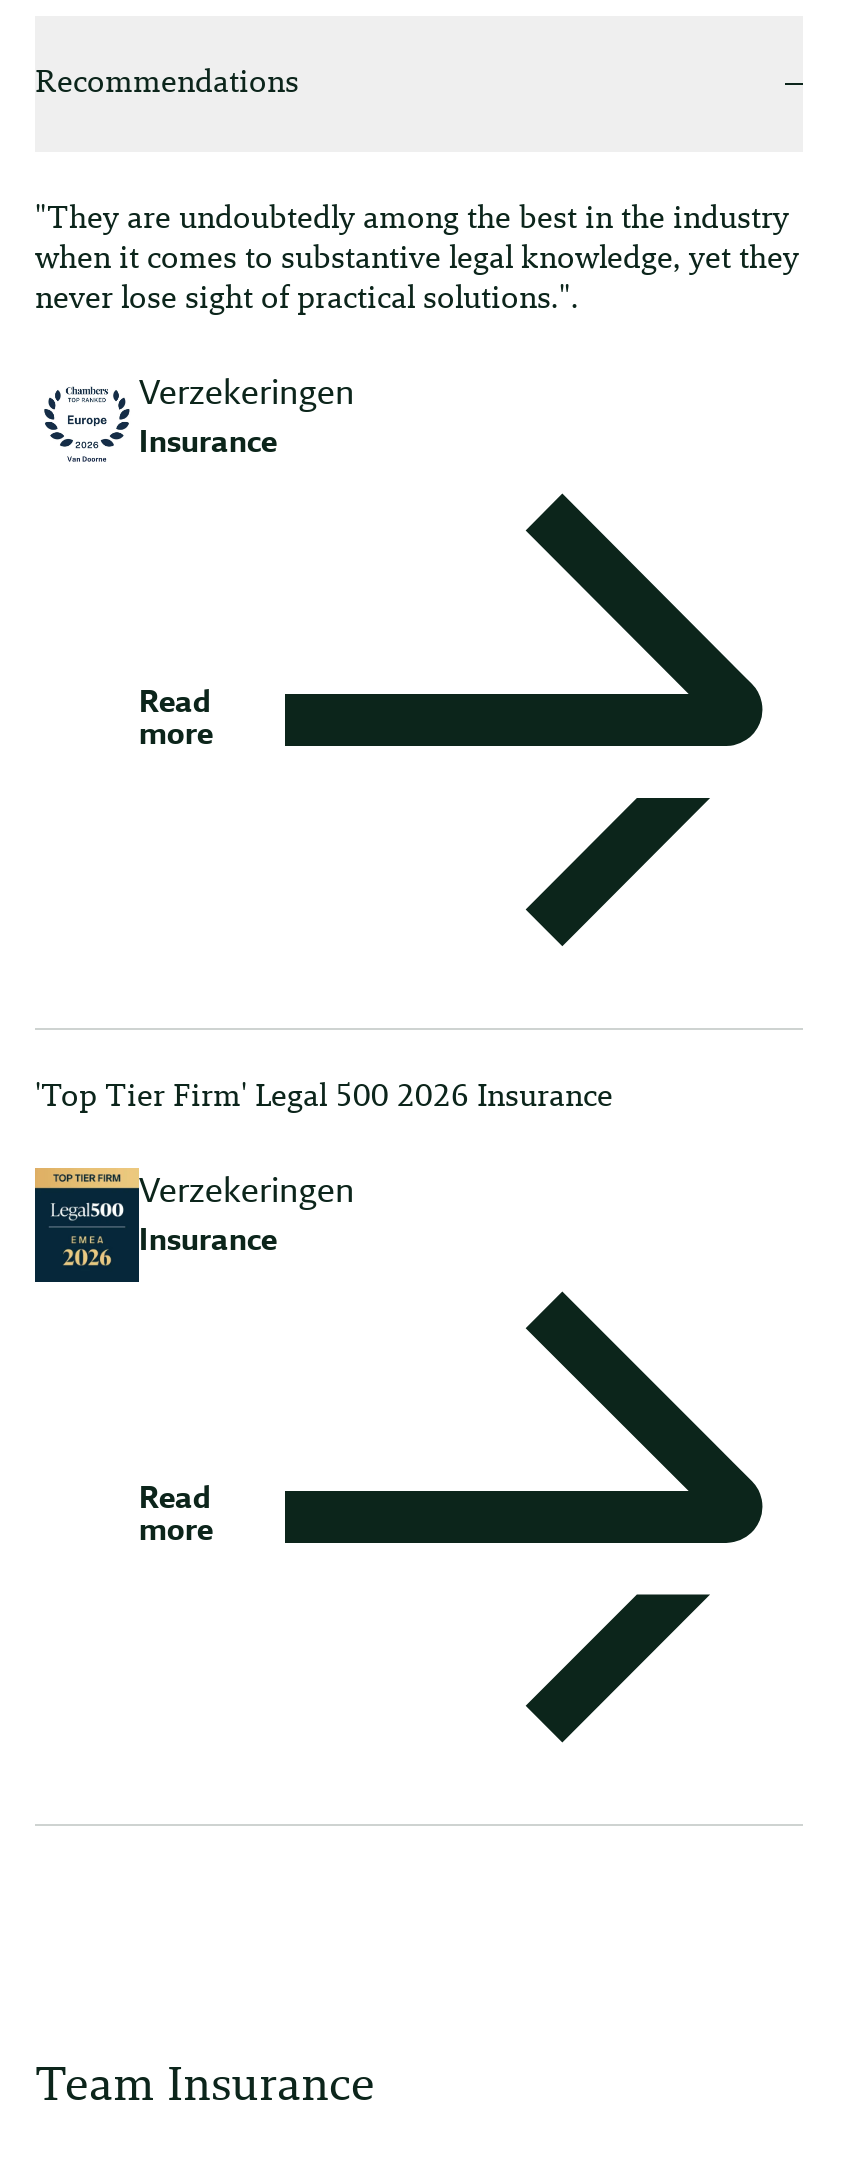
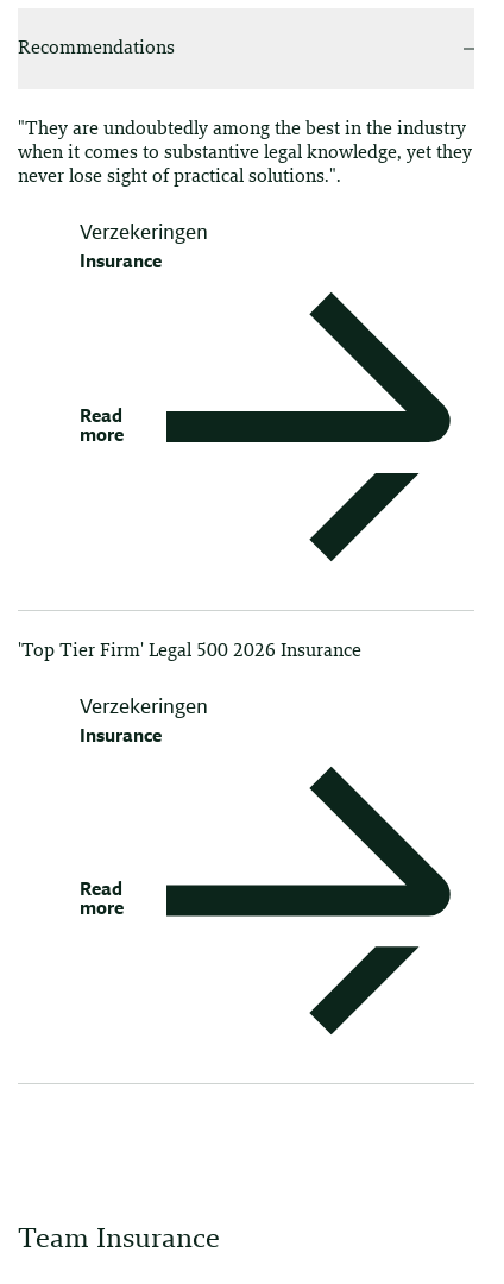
- [image]

- [image]
